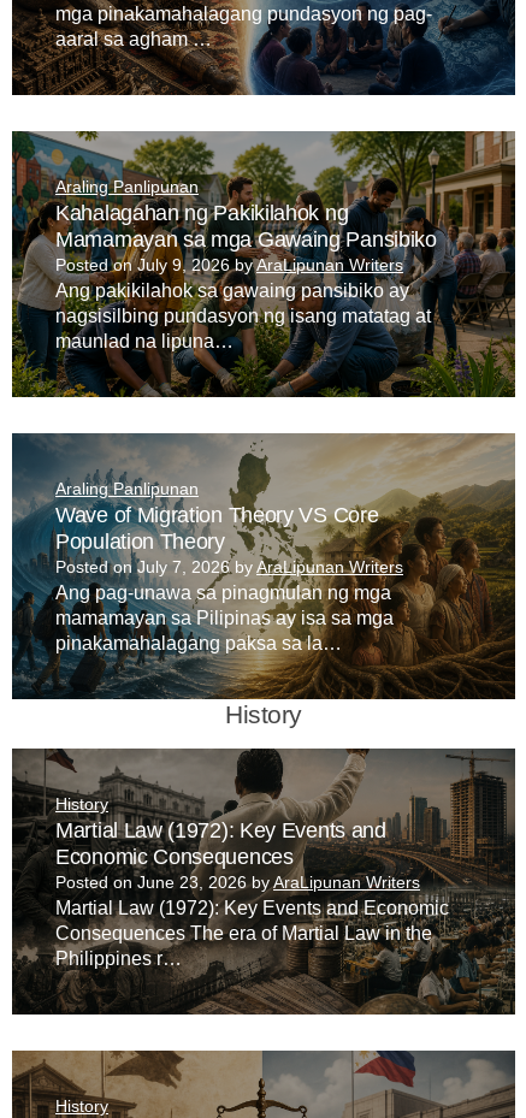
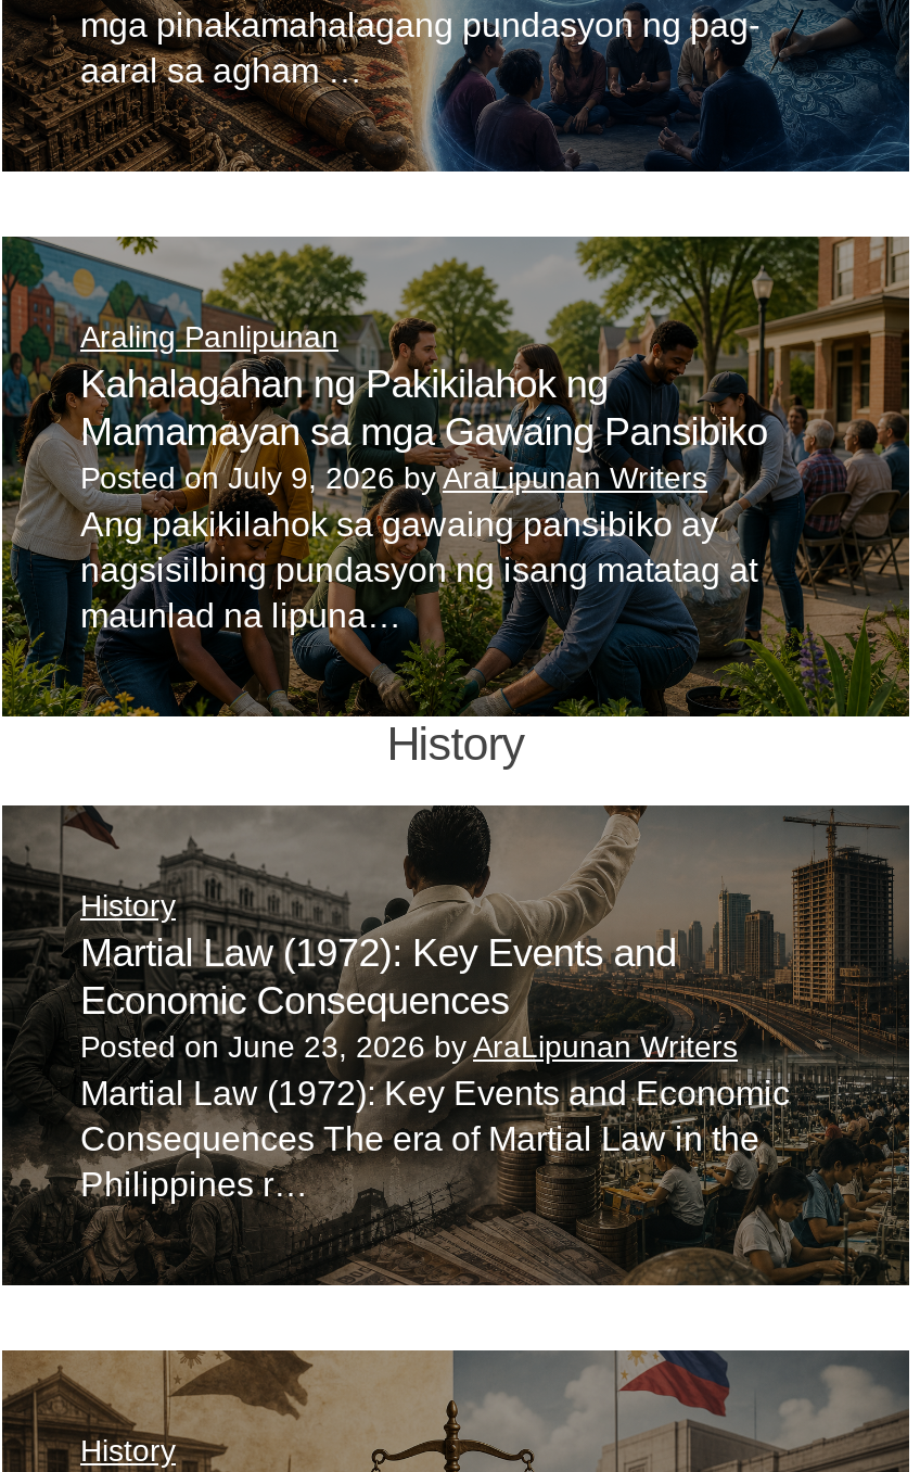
- [image]
- Araling Panlipunan
- Wave of Migration Theory VS Core
- Population Theory
- Posted on July 7, 2026 by AraLipunan Writers
- Ang pag-unawa sa pinagmulan ng mga
- mamamayan sa Pilipinas ay isa sa mga
- pinakamahalagang paksa sa la…
